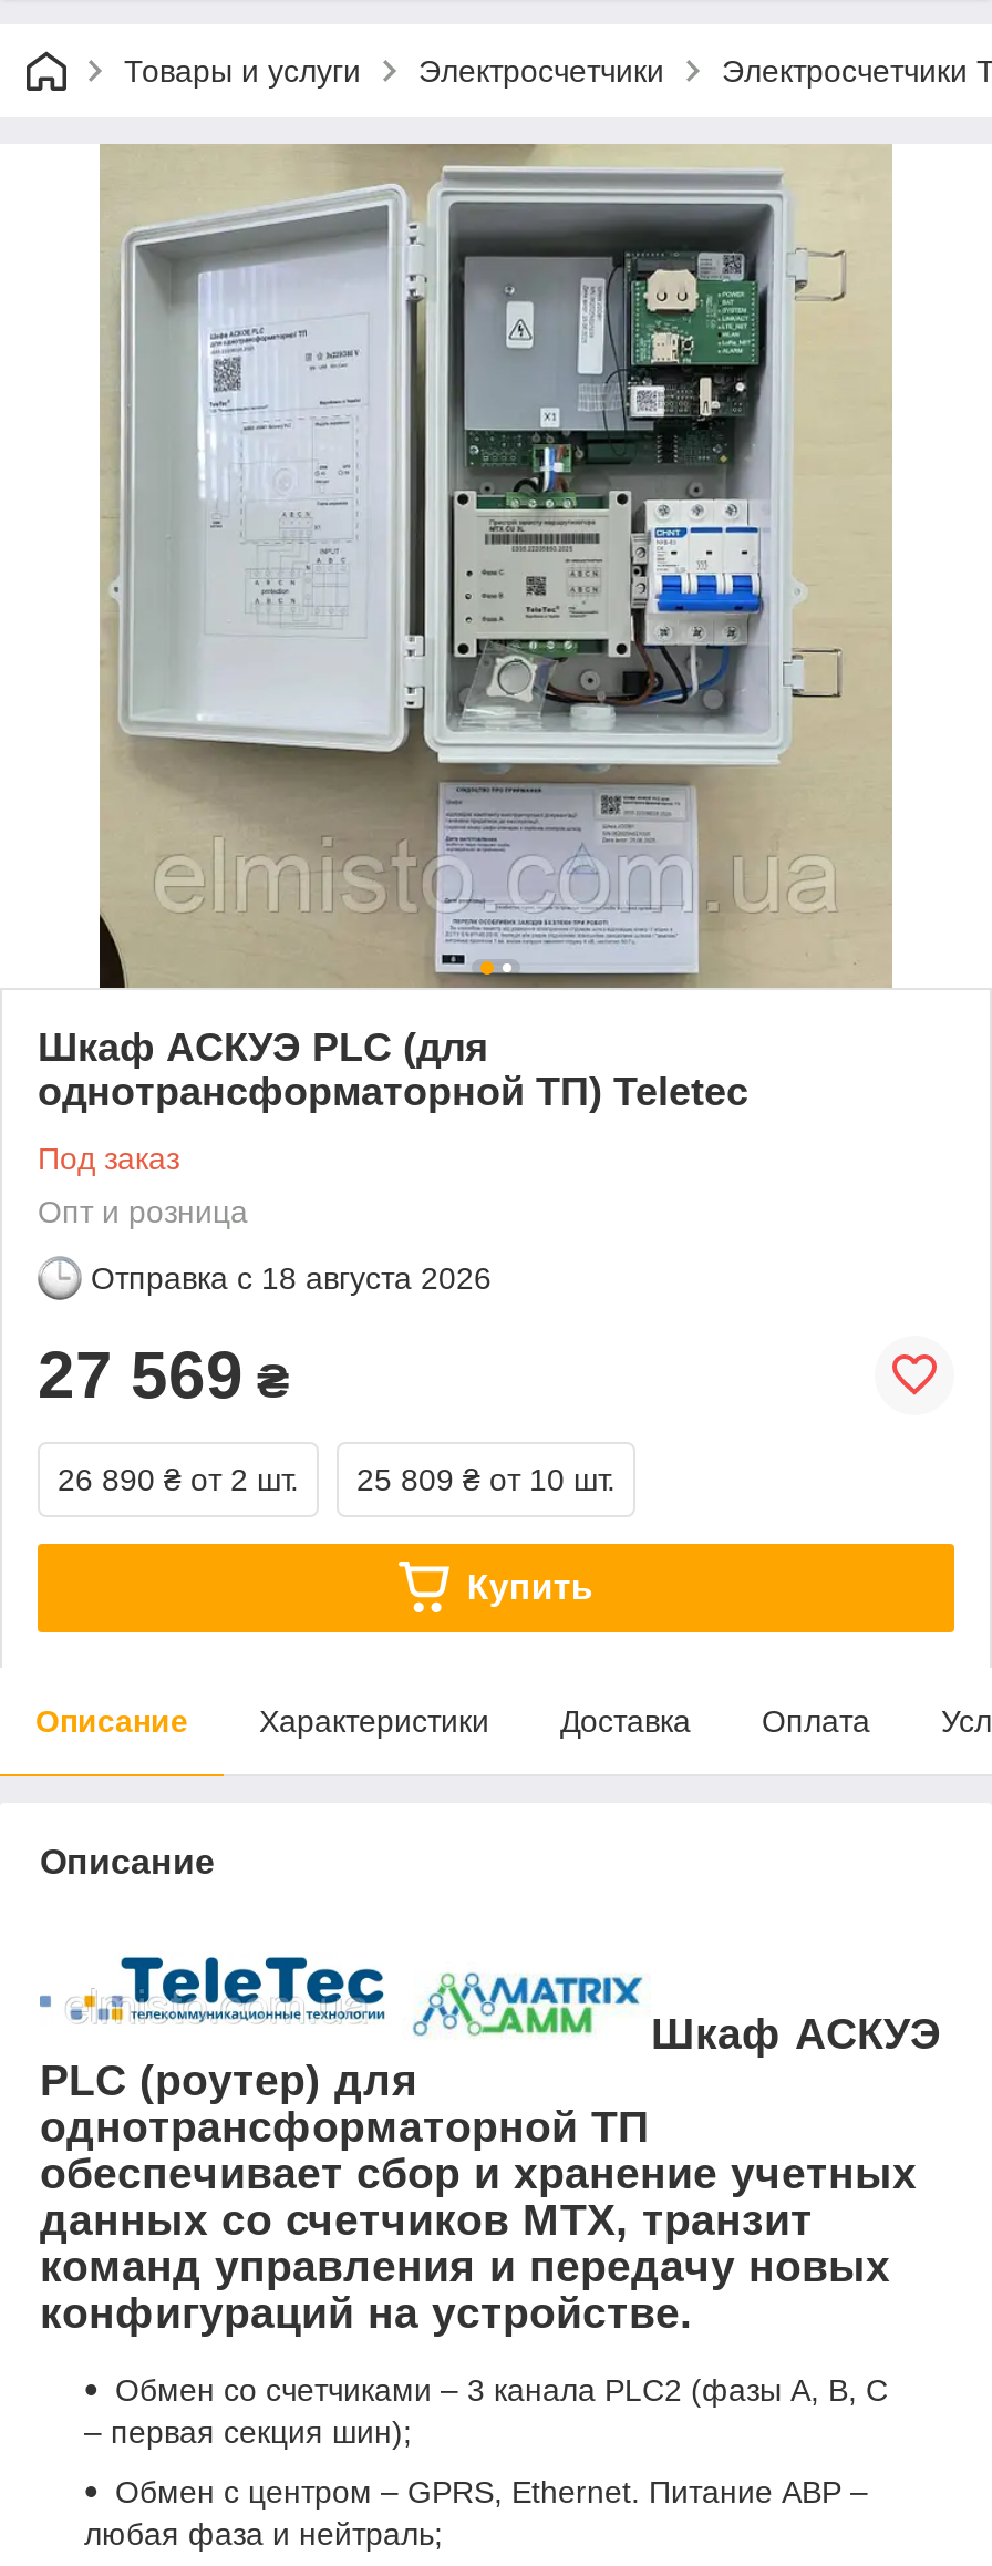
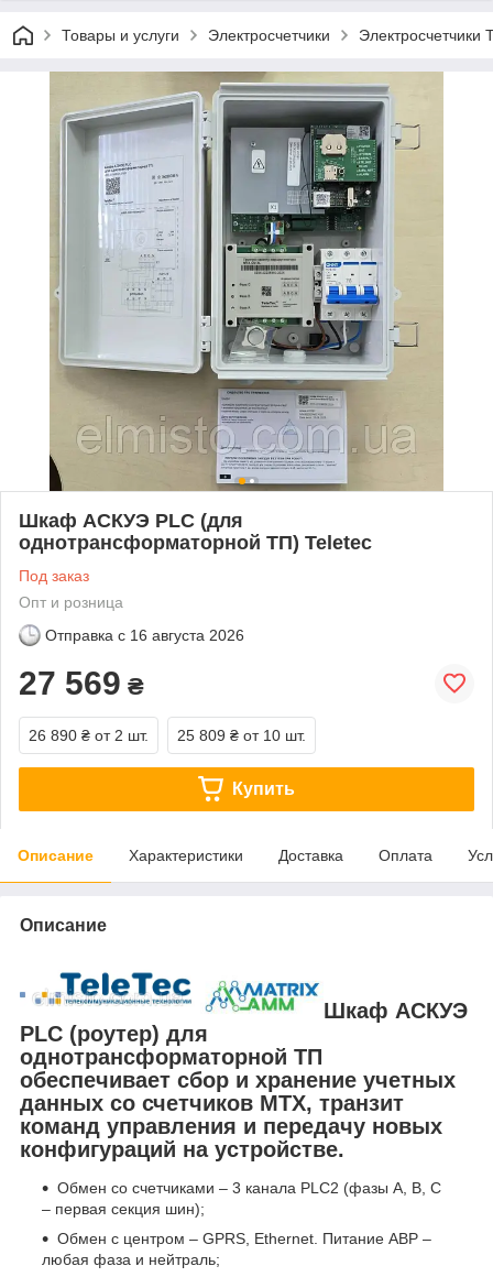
- Отправка с 18 августа 2026
+ Отправка с 16 августа 2026
